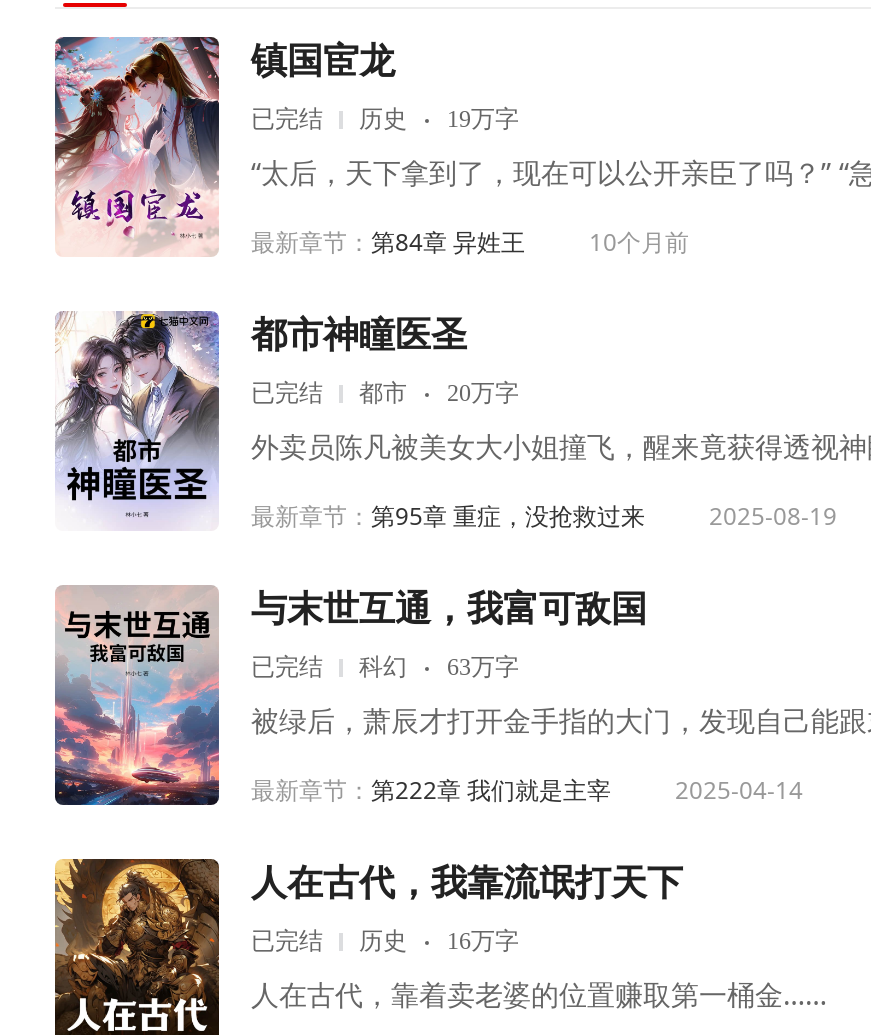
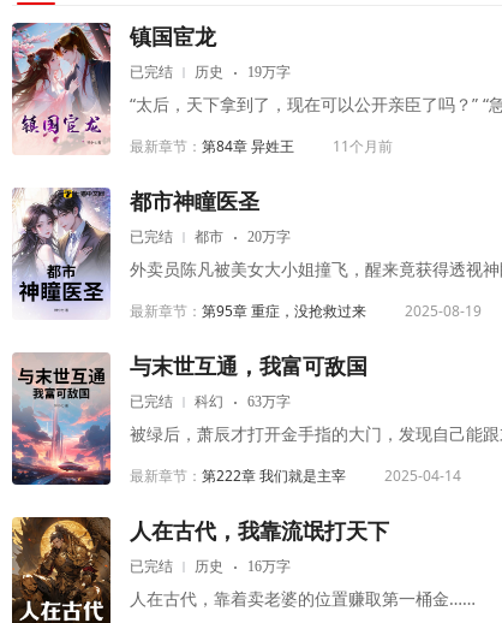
- 最新章节：第84章 异姓王 10个月前
+ 最新章节：第84章 异姓王 11个月前
